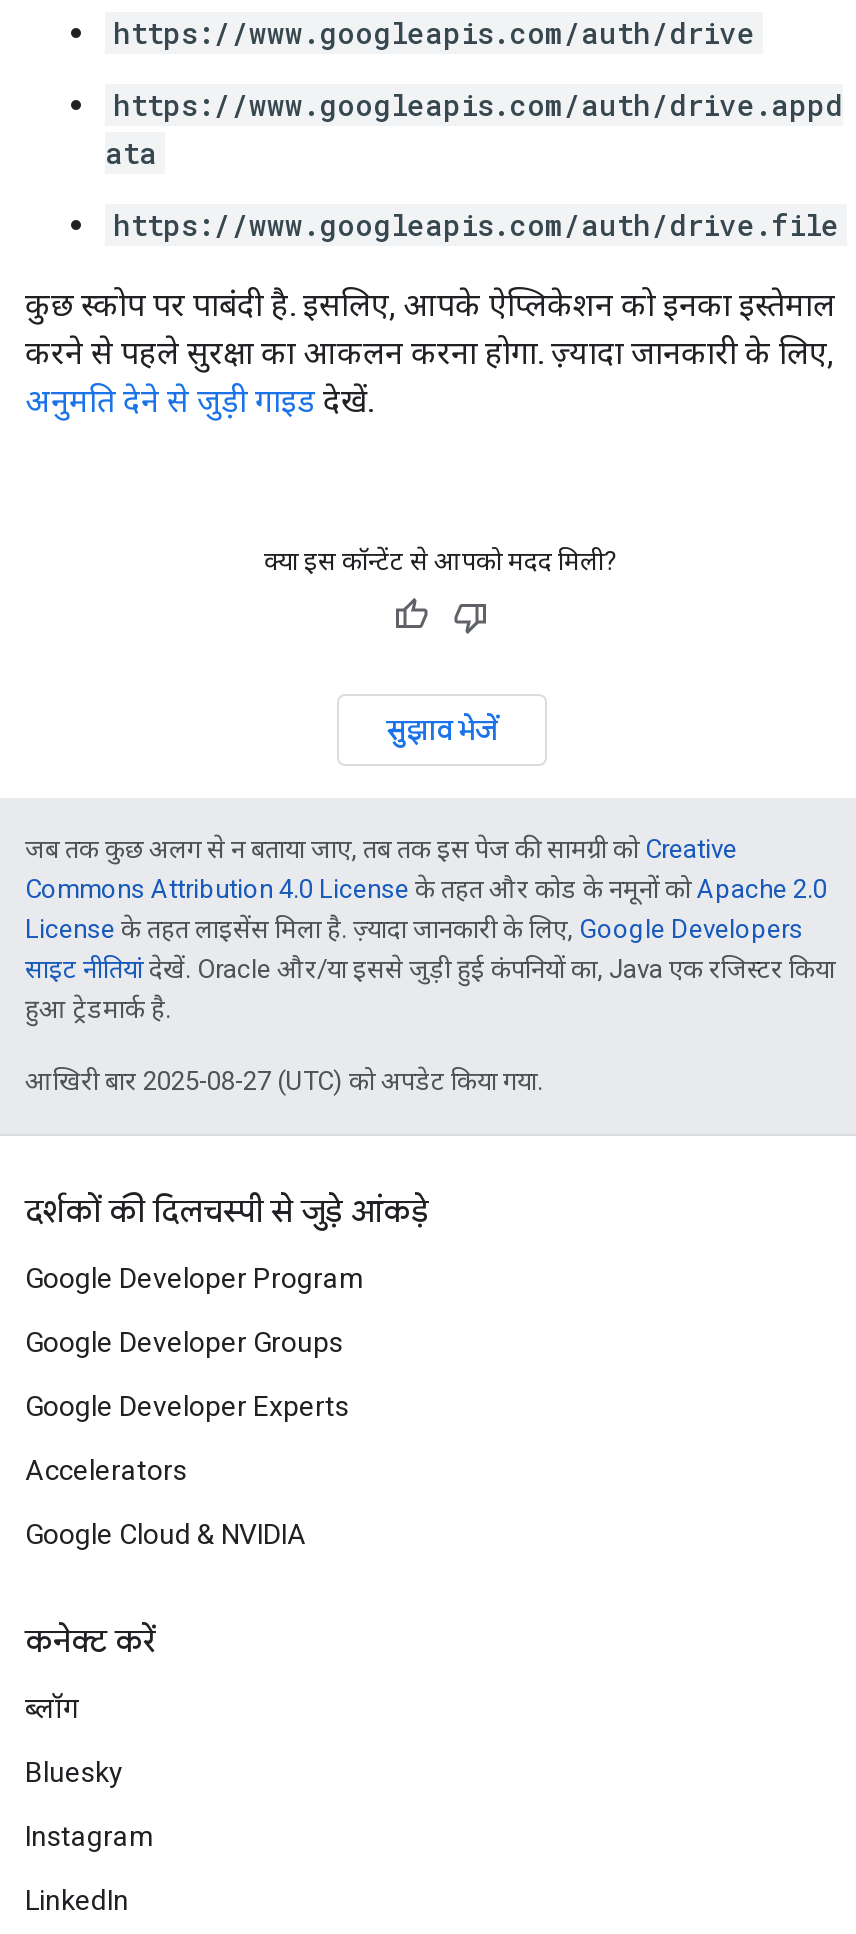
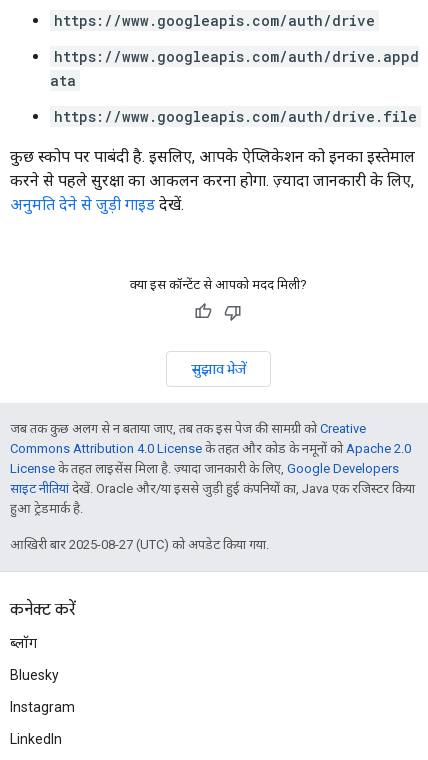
- दर्शकों की दिलचस्पी से जुड़े आंकड़े
- Google Developer Program
- Google Developer Groups
- Google Developer Experts
- Accelerators
- Google Cloud & NVIDIA
